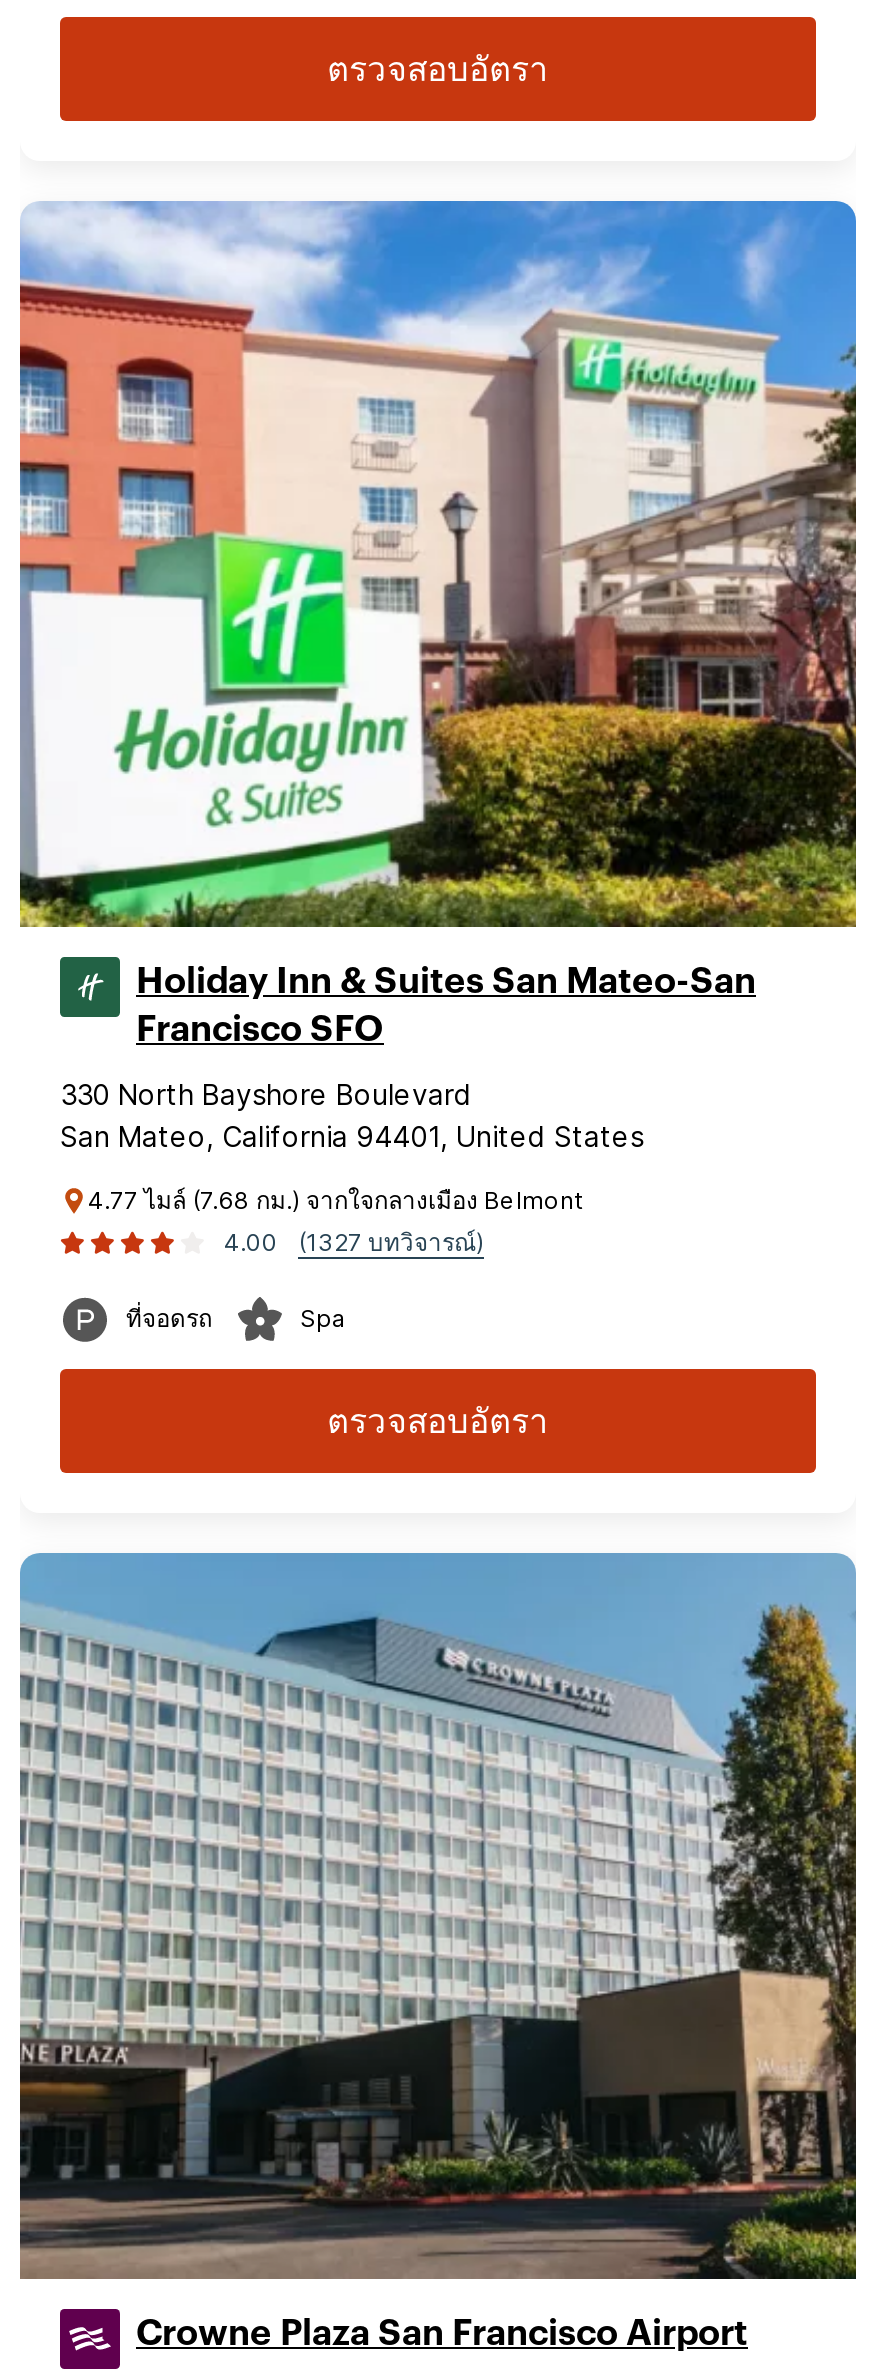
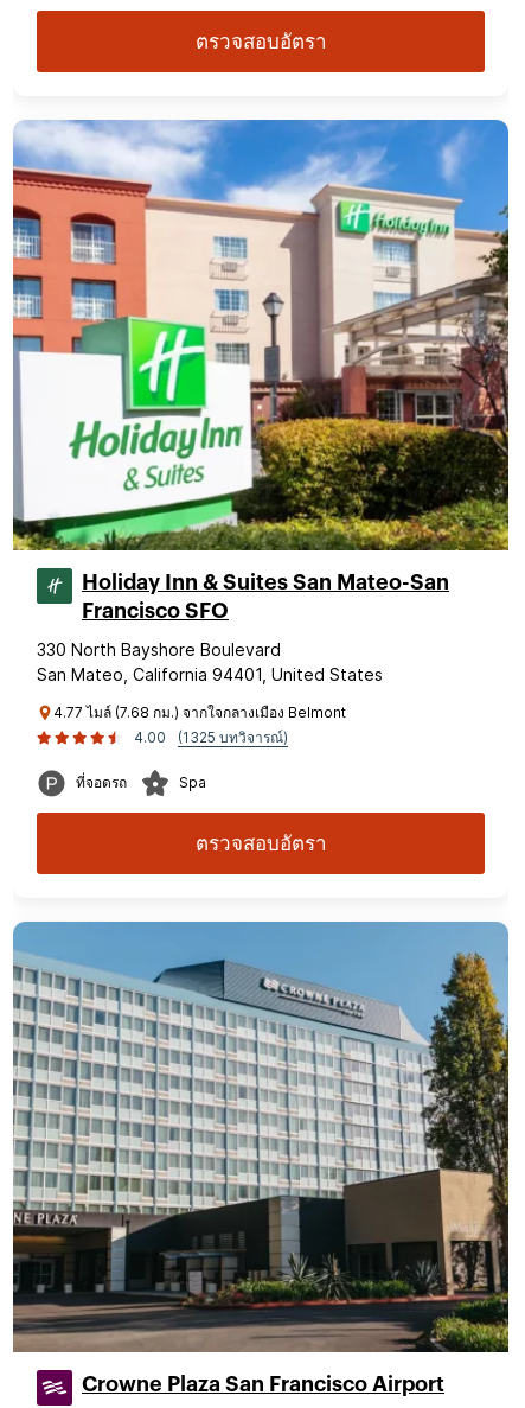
- (1327 บทวิจารณ์)
+ (1325 บทวิจารณ์)
